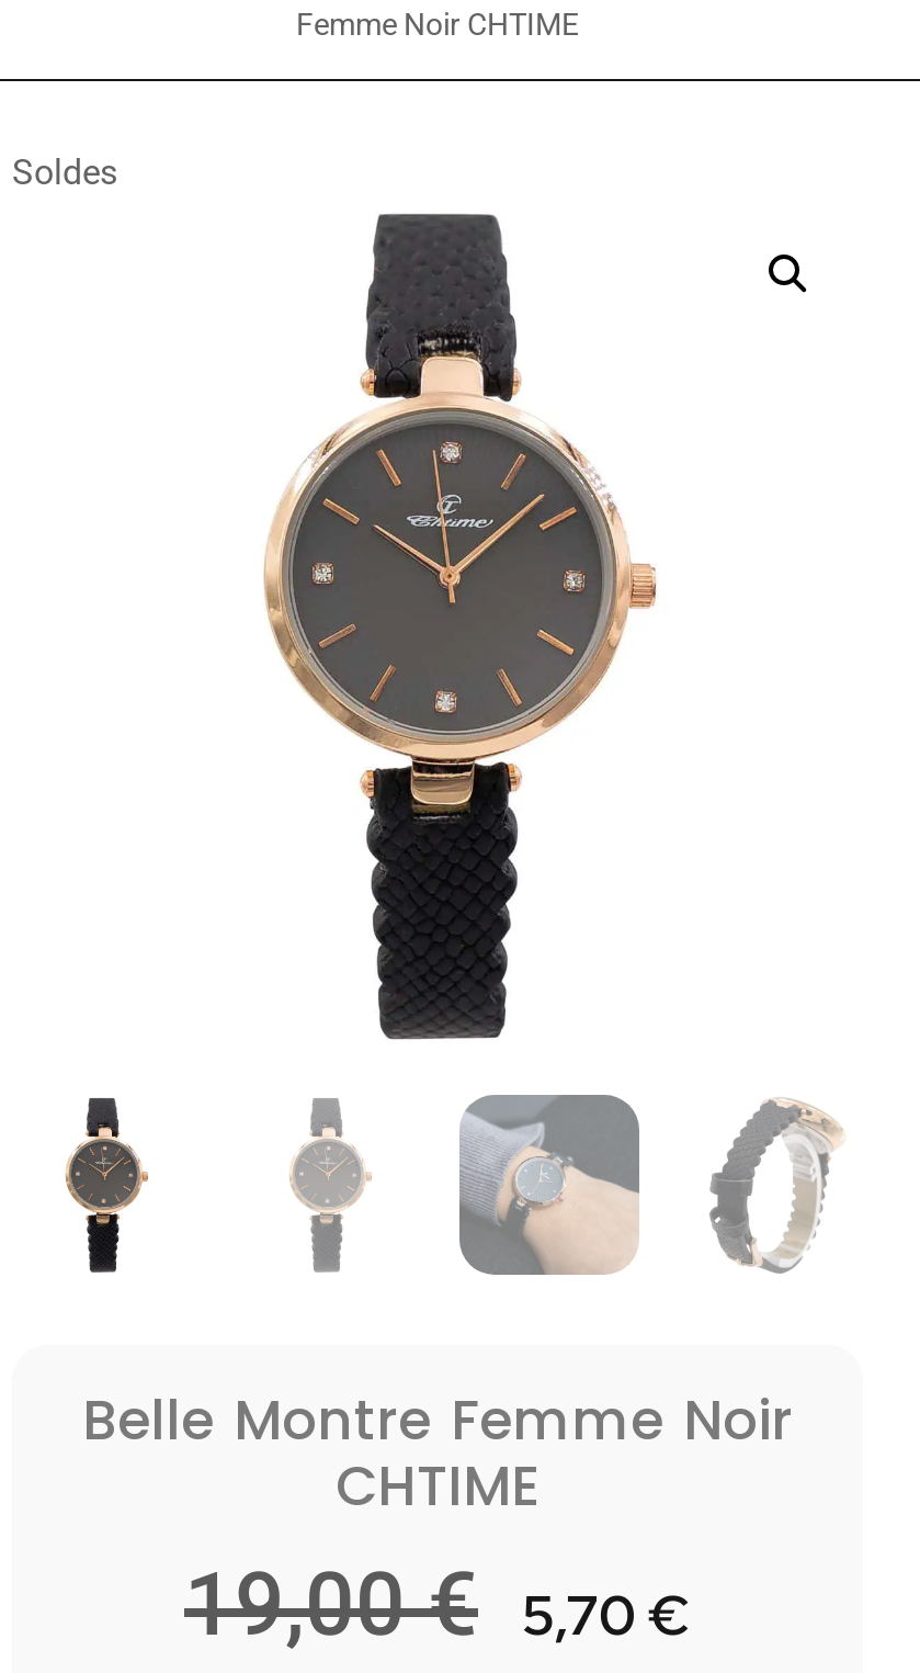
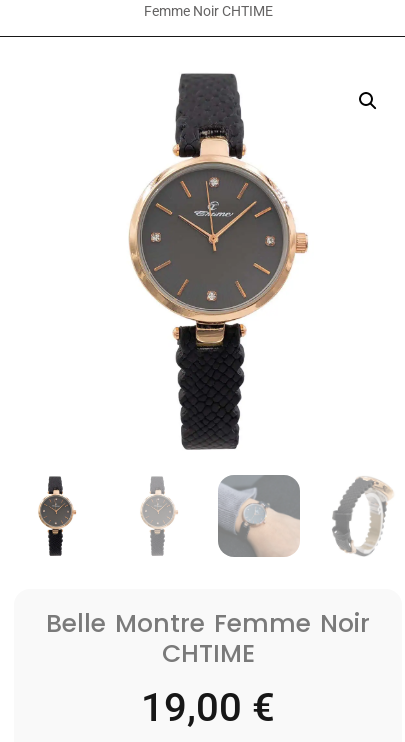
- Soldes

- 5,70 €
